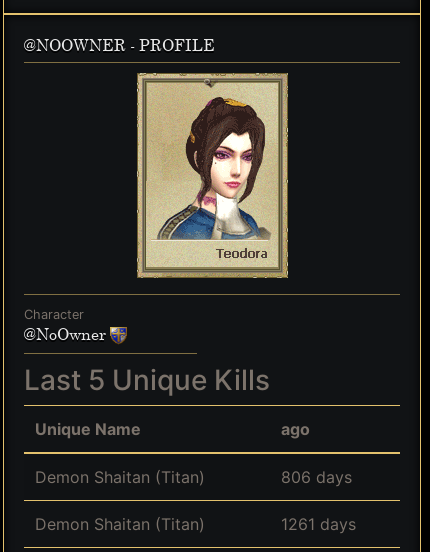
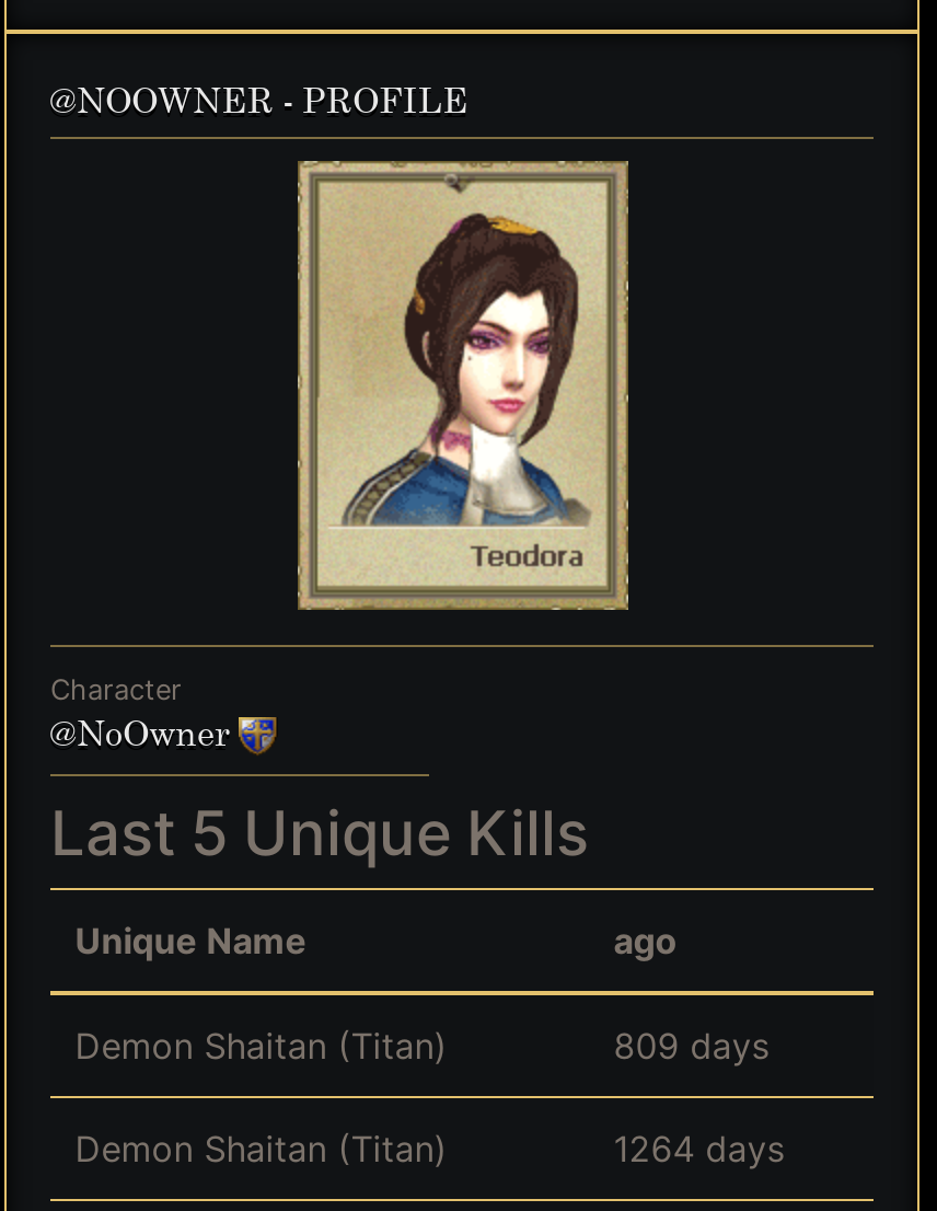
- 806 days
+ 809 days

- 1261 days
+ 1264 days
